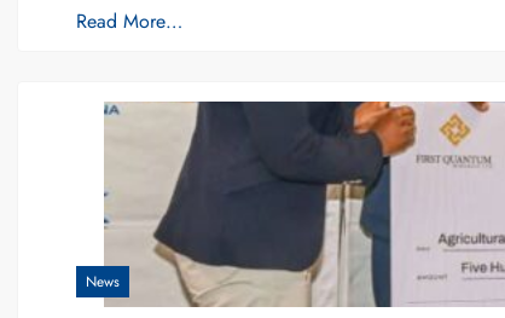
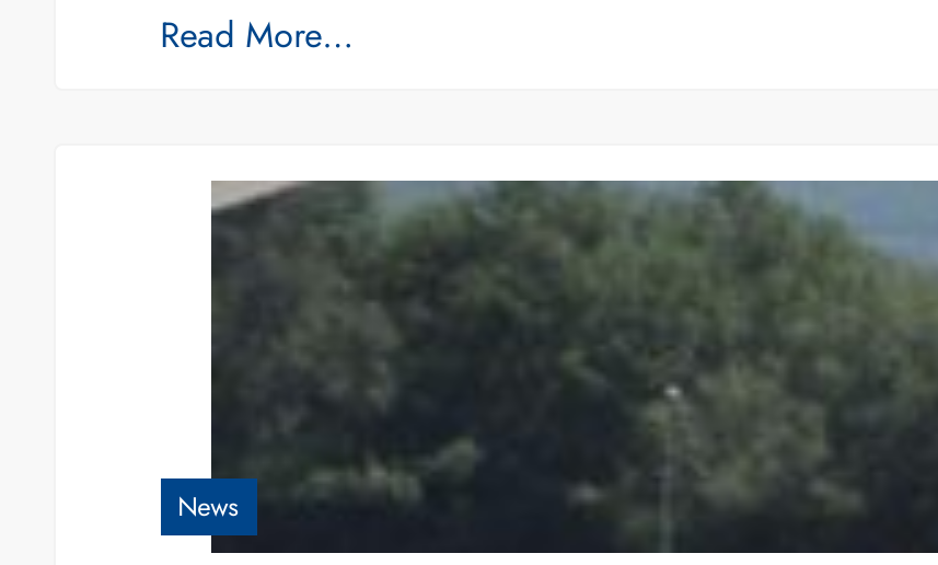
- [image]
+ [image]
